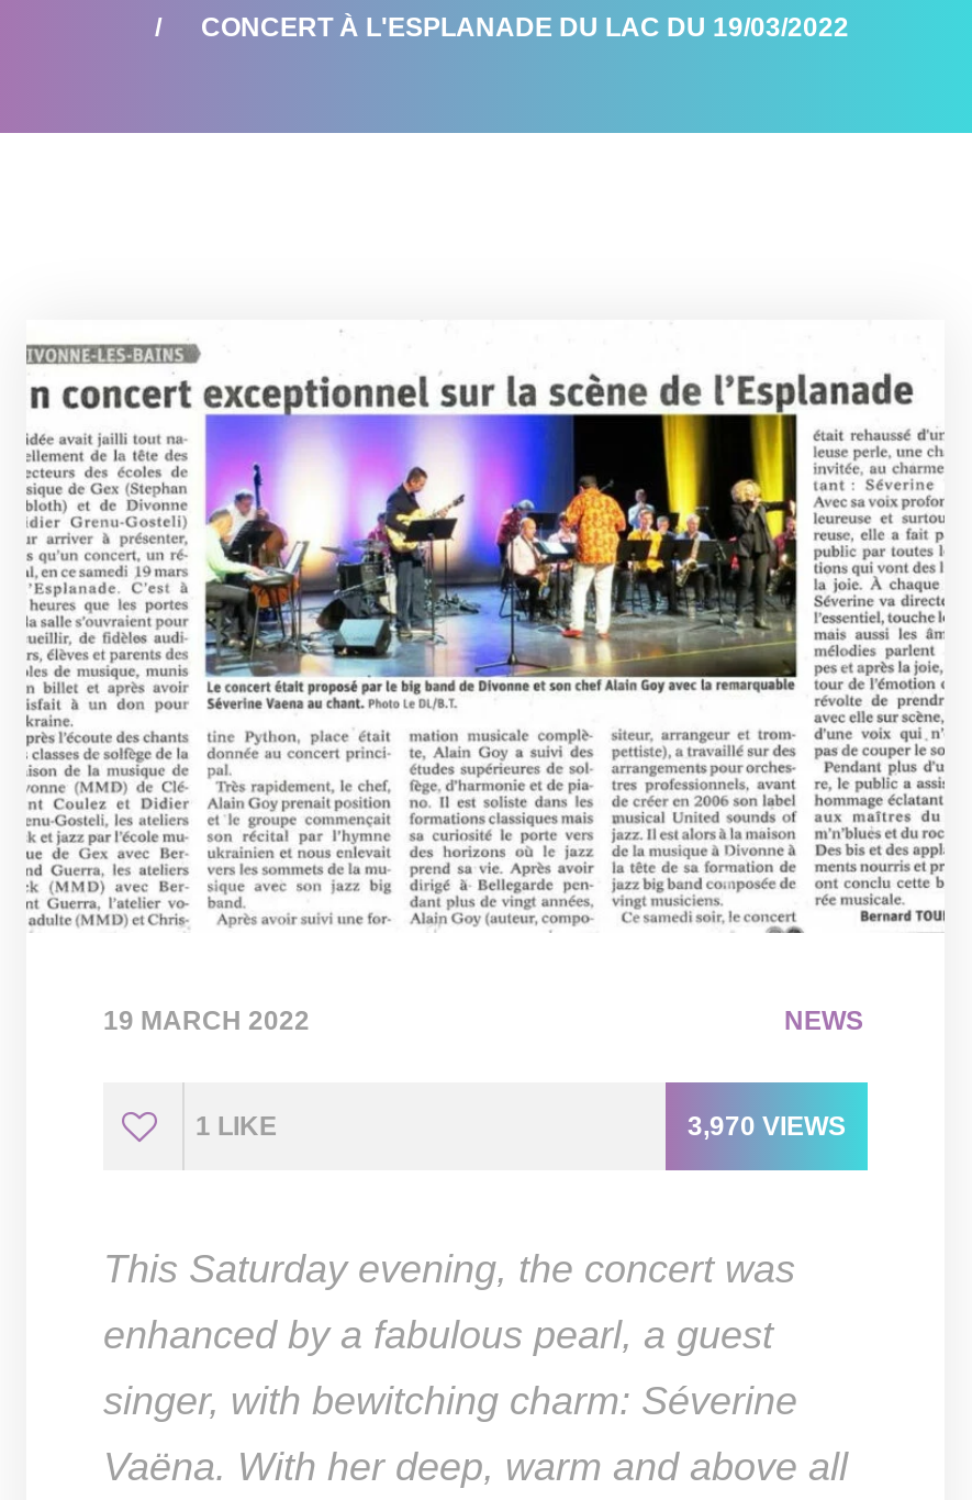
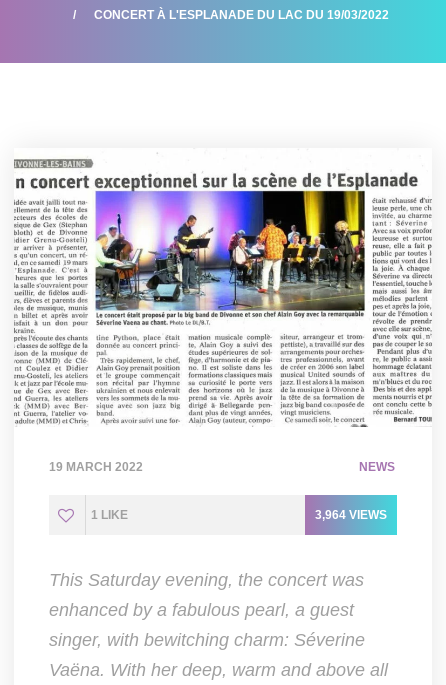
- 3,970 VIEWS
+ 3,964 VIEWS
